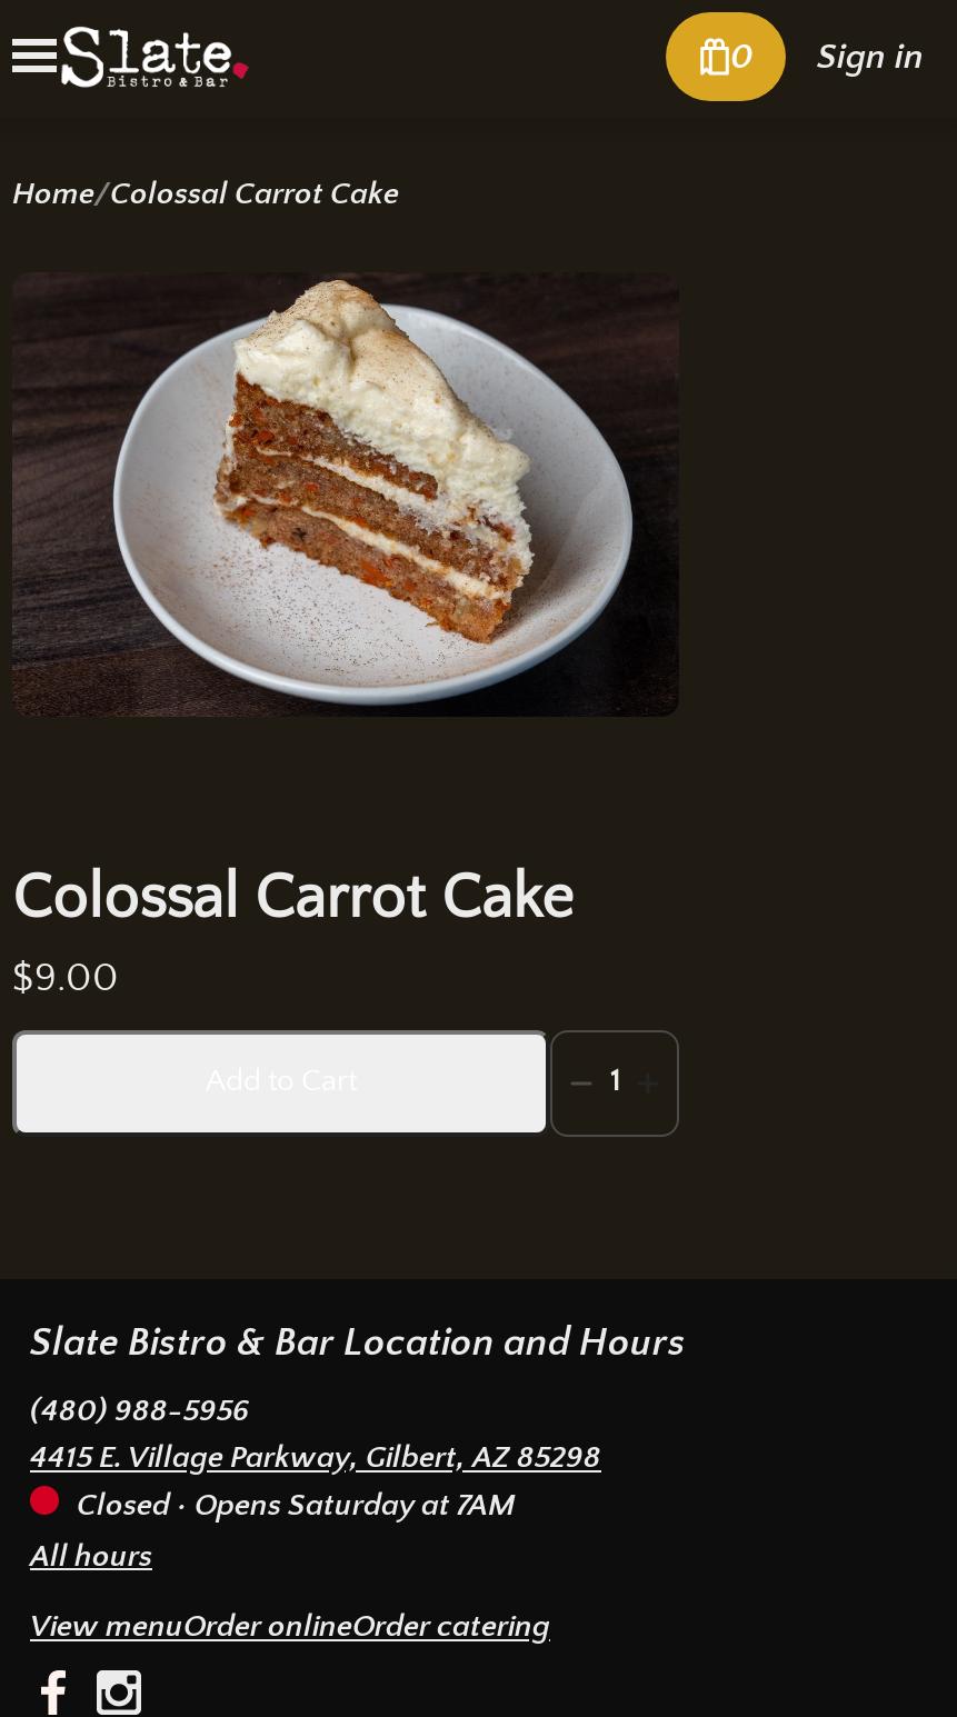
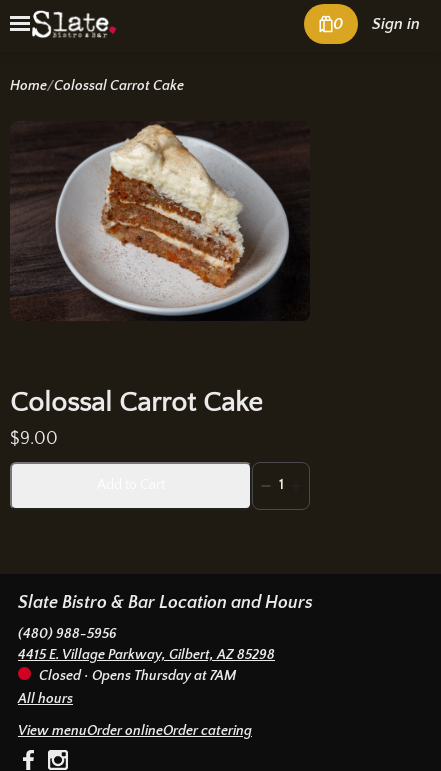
- Closed • Opens Saturday at 7AM
+ Closed • Opens Thursday at 7AM
